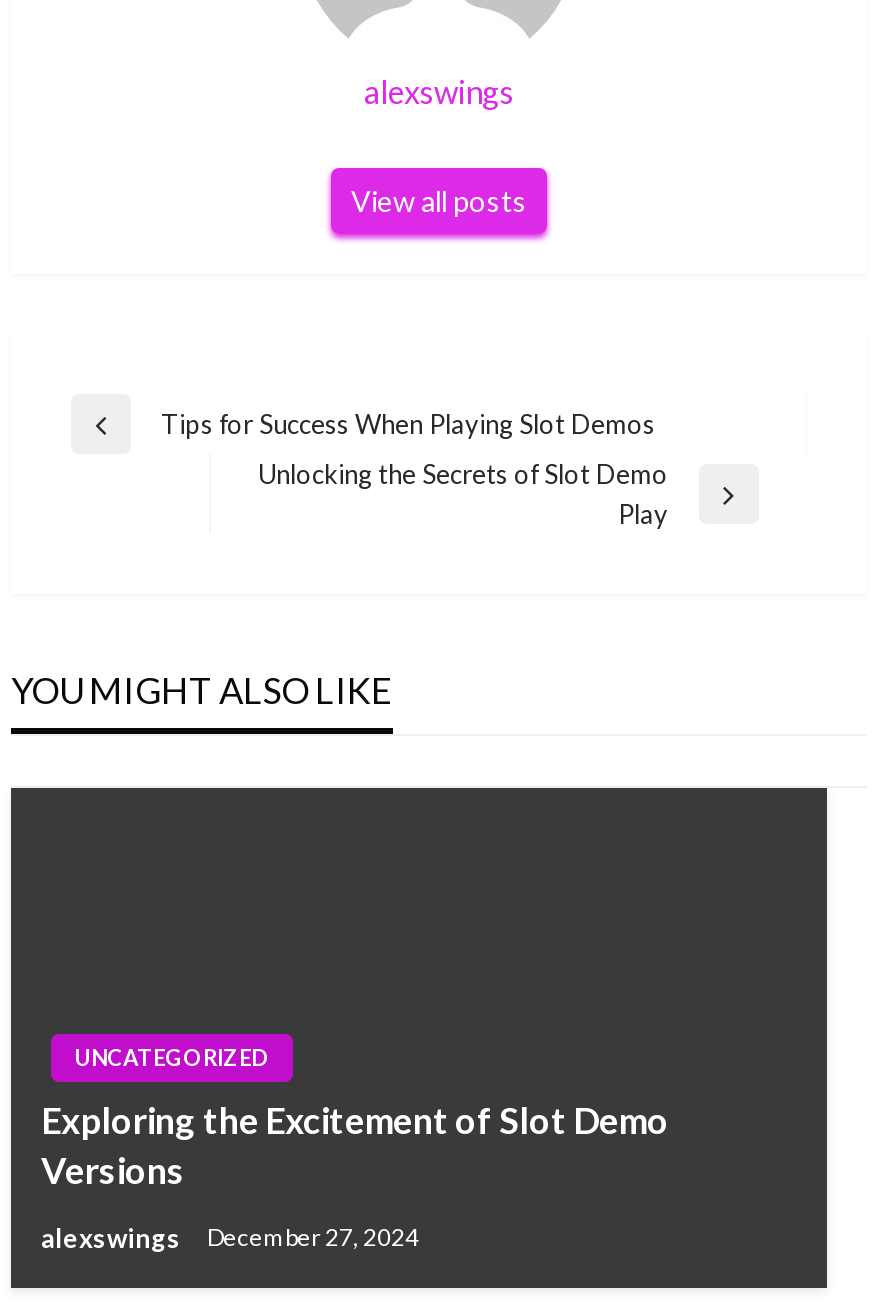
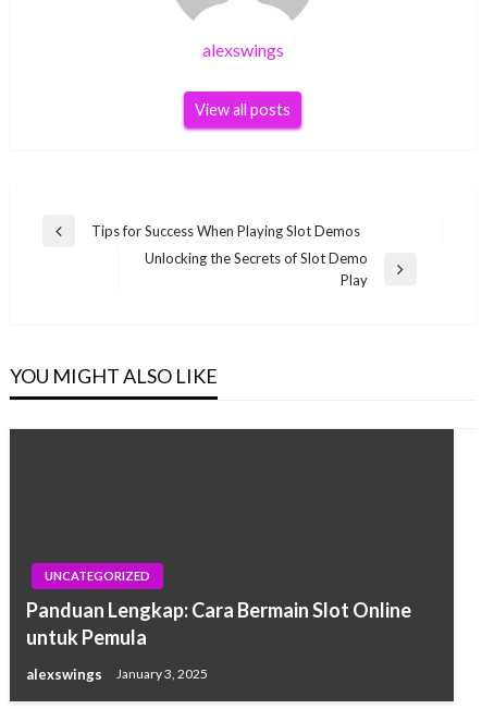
- Exploring the Excitement of Slot Demo
- Versions
+ Panduan Lengkap: Cara Bermain Slot Online
+ untuk Pemula

- alexswings December 27, 2024
+ alexswings January 3, 2025
